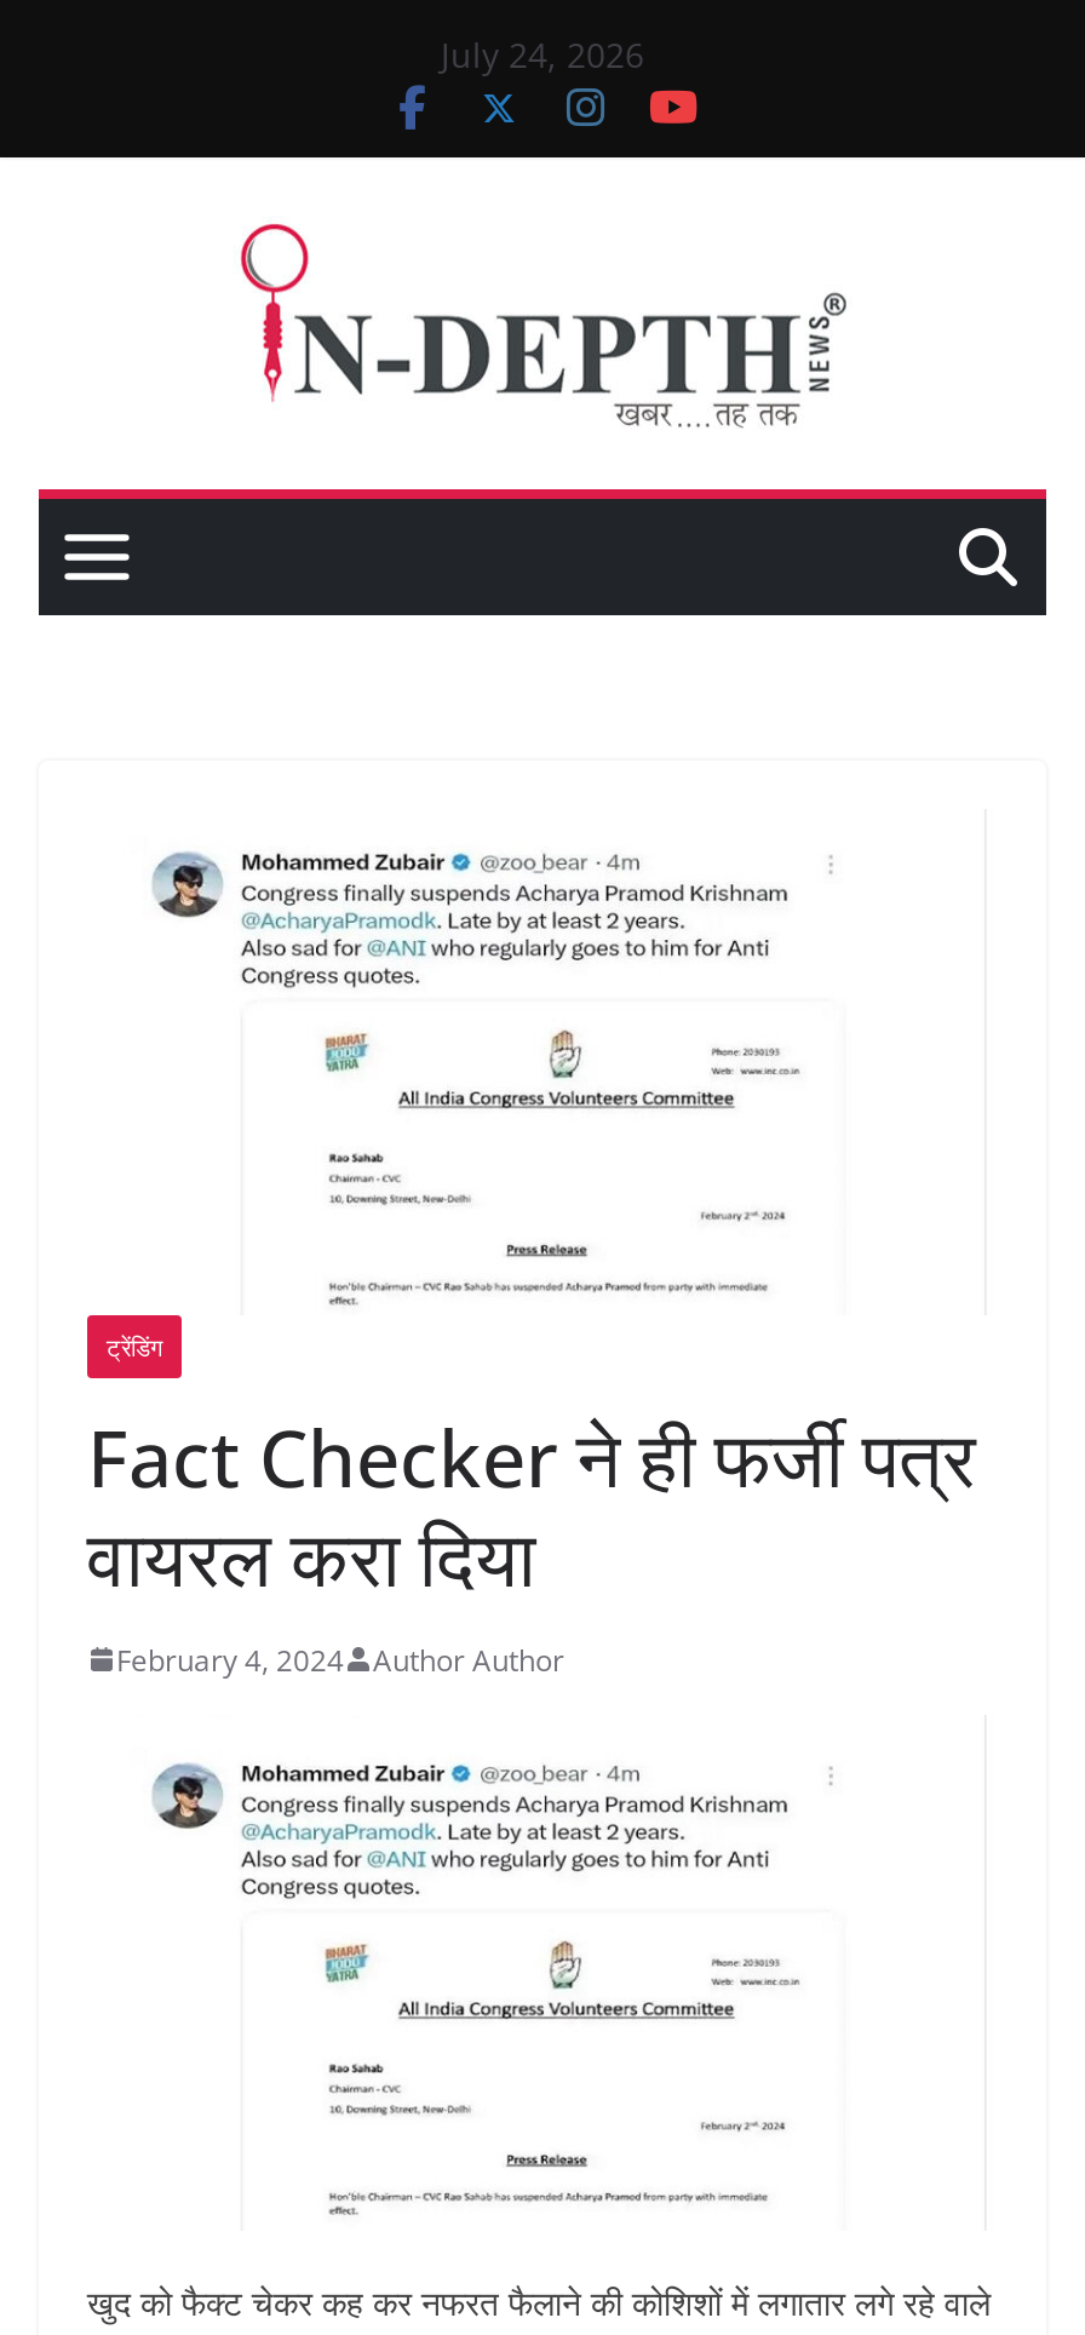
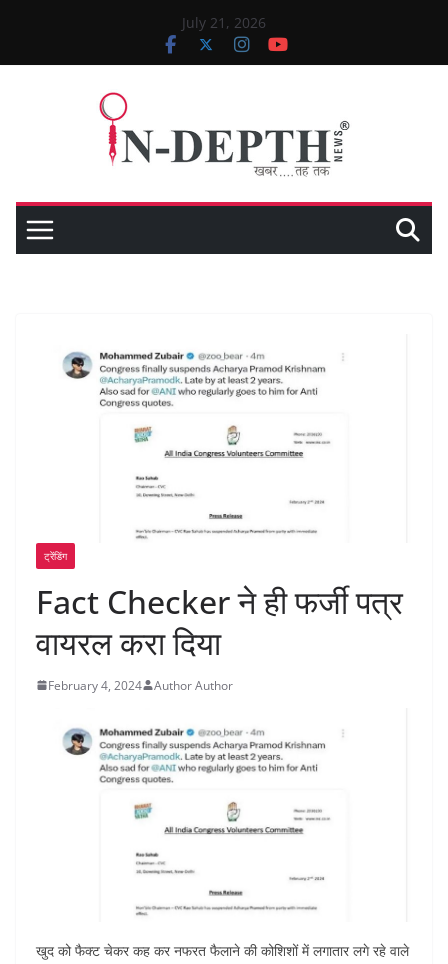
- July 24, 2026
+ July 21, 2026
